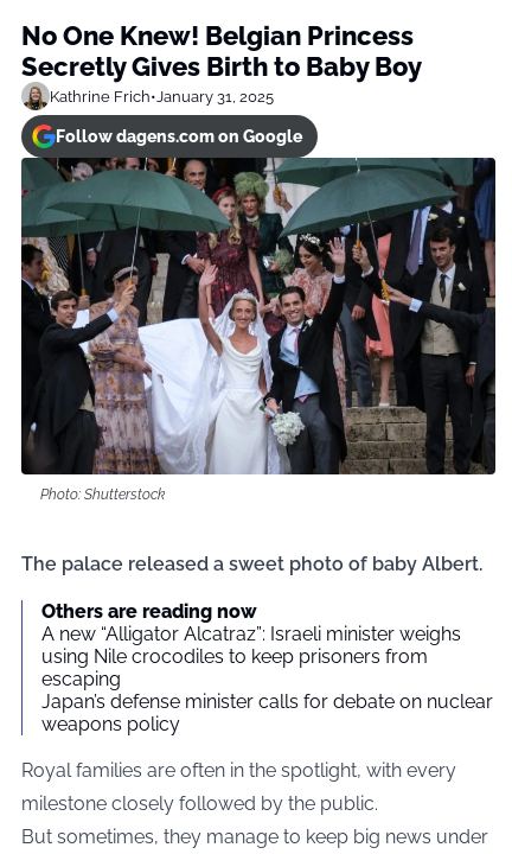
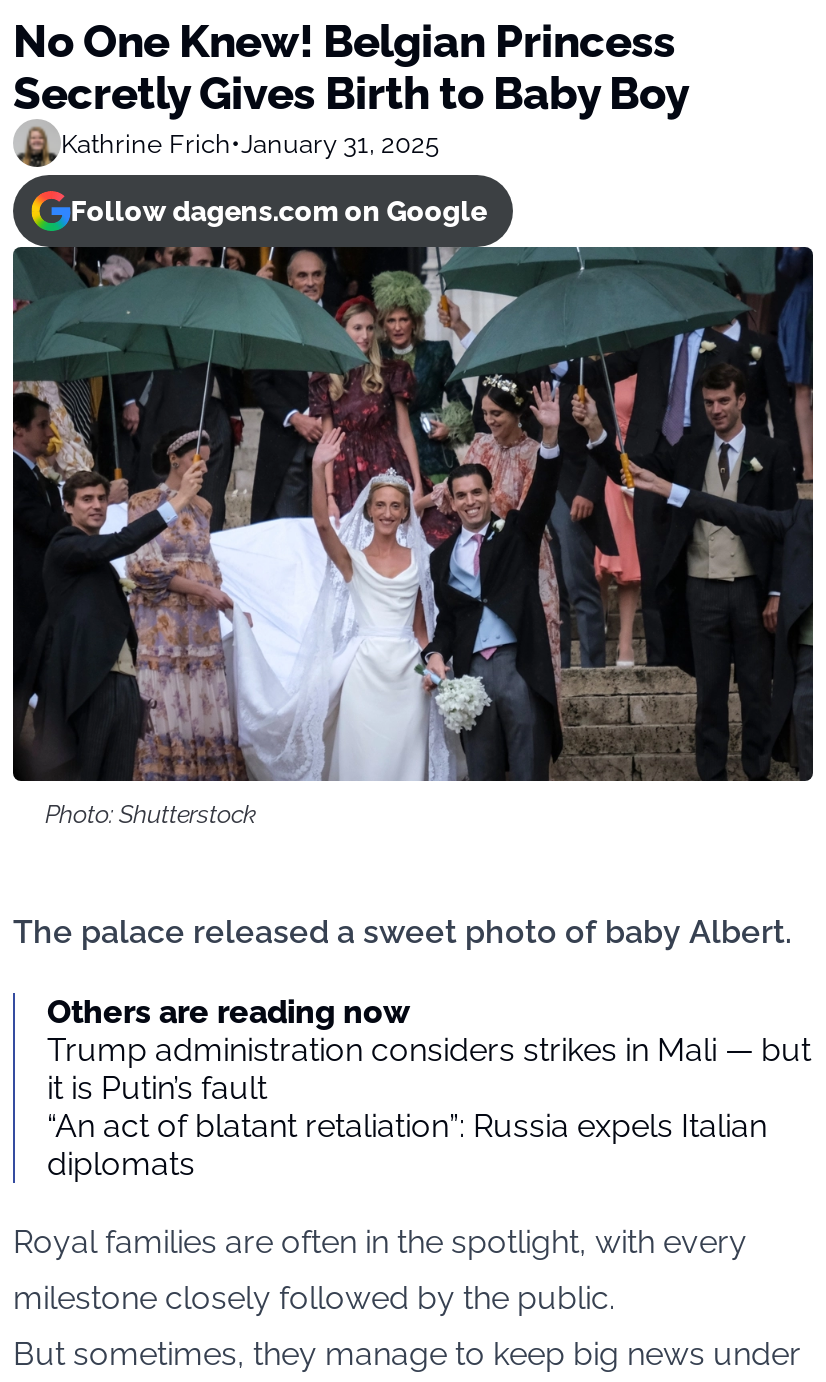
- A new “Alligator Alcatraz”: Israeli minister weighs
- using Nile crocodiles to keep prisoners from
- escaping
- Japan’s defense minister calls for debate on nuclear
- weapons policy
+ Trump administration considers strikes in Mali — but
+ it is Putin’s fault
+ “An act of blatant retaliation”: Russia expels Italian
+ diplomats
